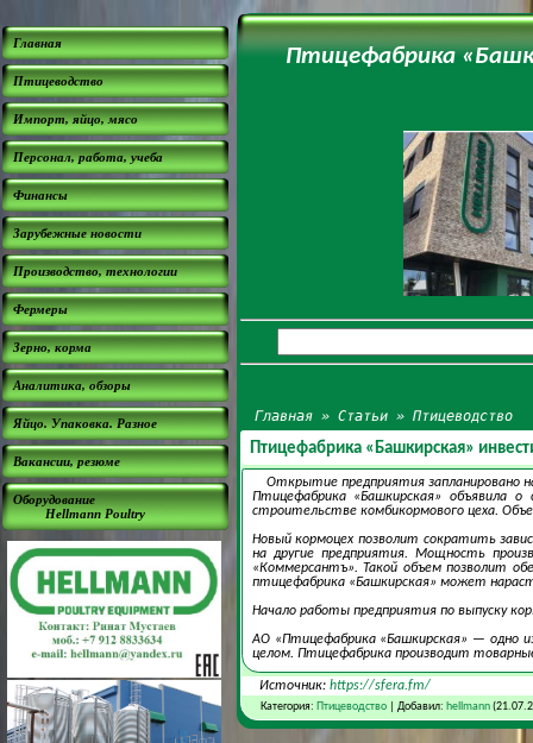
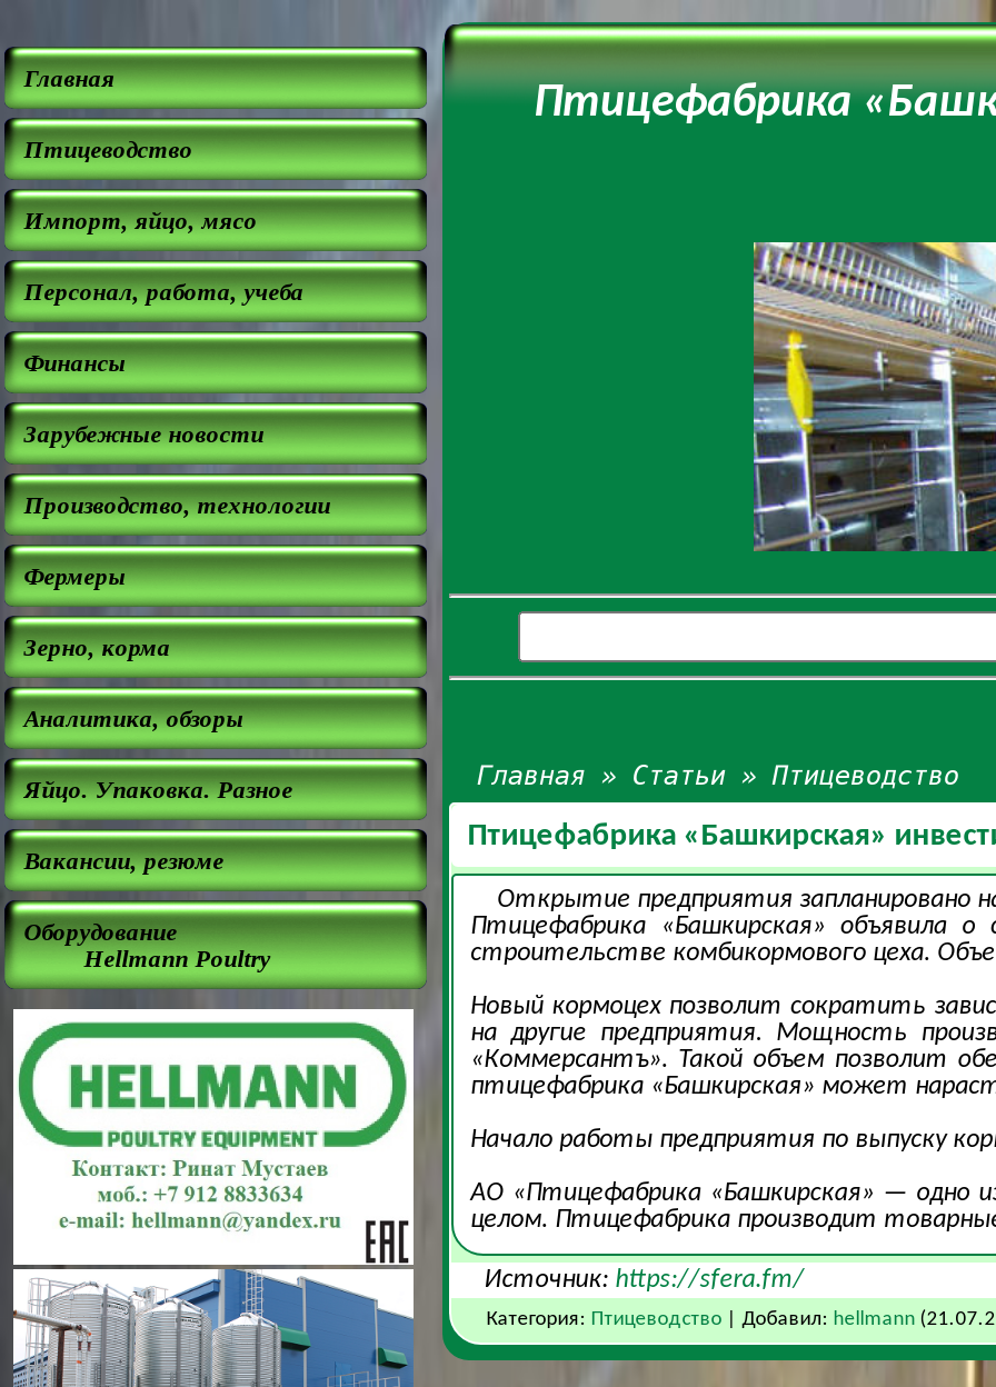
- [image]
+ [image]
